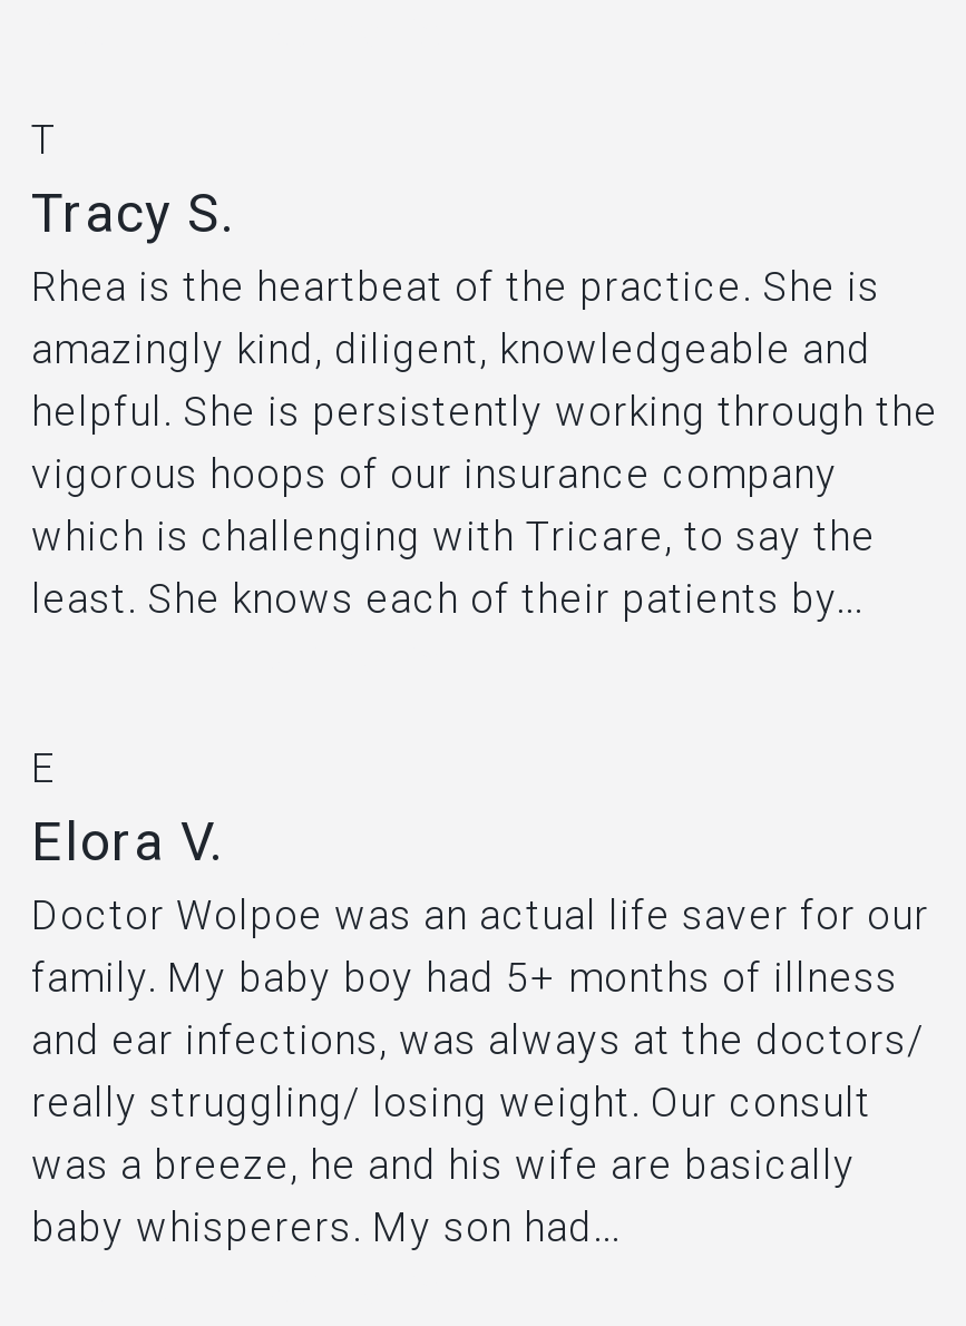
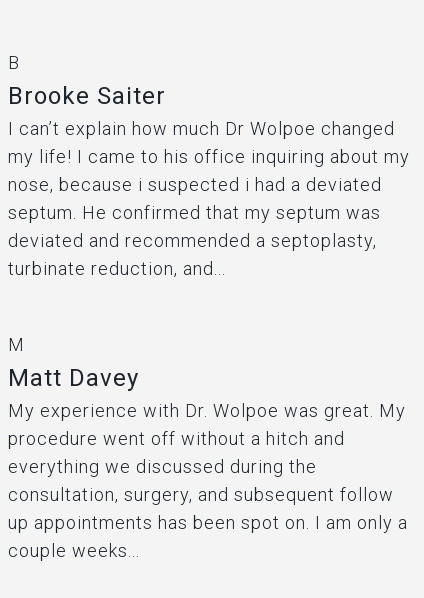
- T
- Tracy S.
- Rhea is the heartbeat of the practice. She is
- amazingly kind, diligent, knowledgeable and
- helpful. She is persistently working through the
- vigorous hoops of our insurance company
- which is challenging with Tricare, to say the
- least. She knows each of their patients by...
+ B
+ Brooke Saiter
+ I can’t explain how much Dr Wolpoe changed
+ my life! I came to his office inquiring about my
+ nose, because i suspected i had a deviated
+ septum. He confirmed that my septum was
+ deviated and recommended a septoplasty,
+ turbinate reduction, and...

- E
- Elora V.
- Doctor Wolpoe was an actual life saver for our
- family. My baby boy had 5+ months of illness
- and ear infections, was always at the doctors/
- really struggling/ losing weight. Our consult
- was a breeze, he and his wife are basically
- baby whisperers. My son had...
+ M
+ Matt Davey
+ My experience with Dr. Wolpoe was great. My
+ procedure went off without a hitch and
+ everything we discussed during the
+ consultation, surgery, and subsequent follow
+ up appointments has been spot on. I am only a
+ couple weeks...
